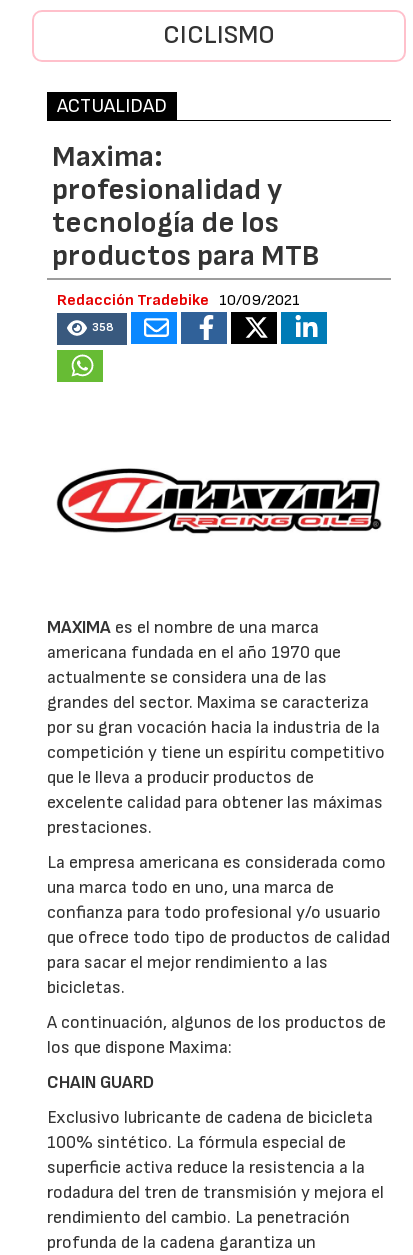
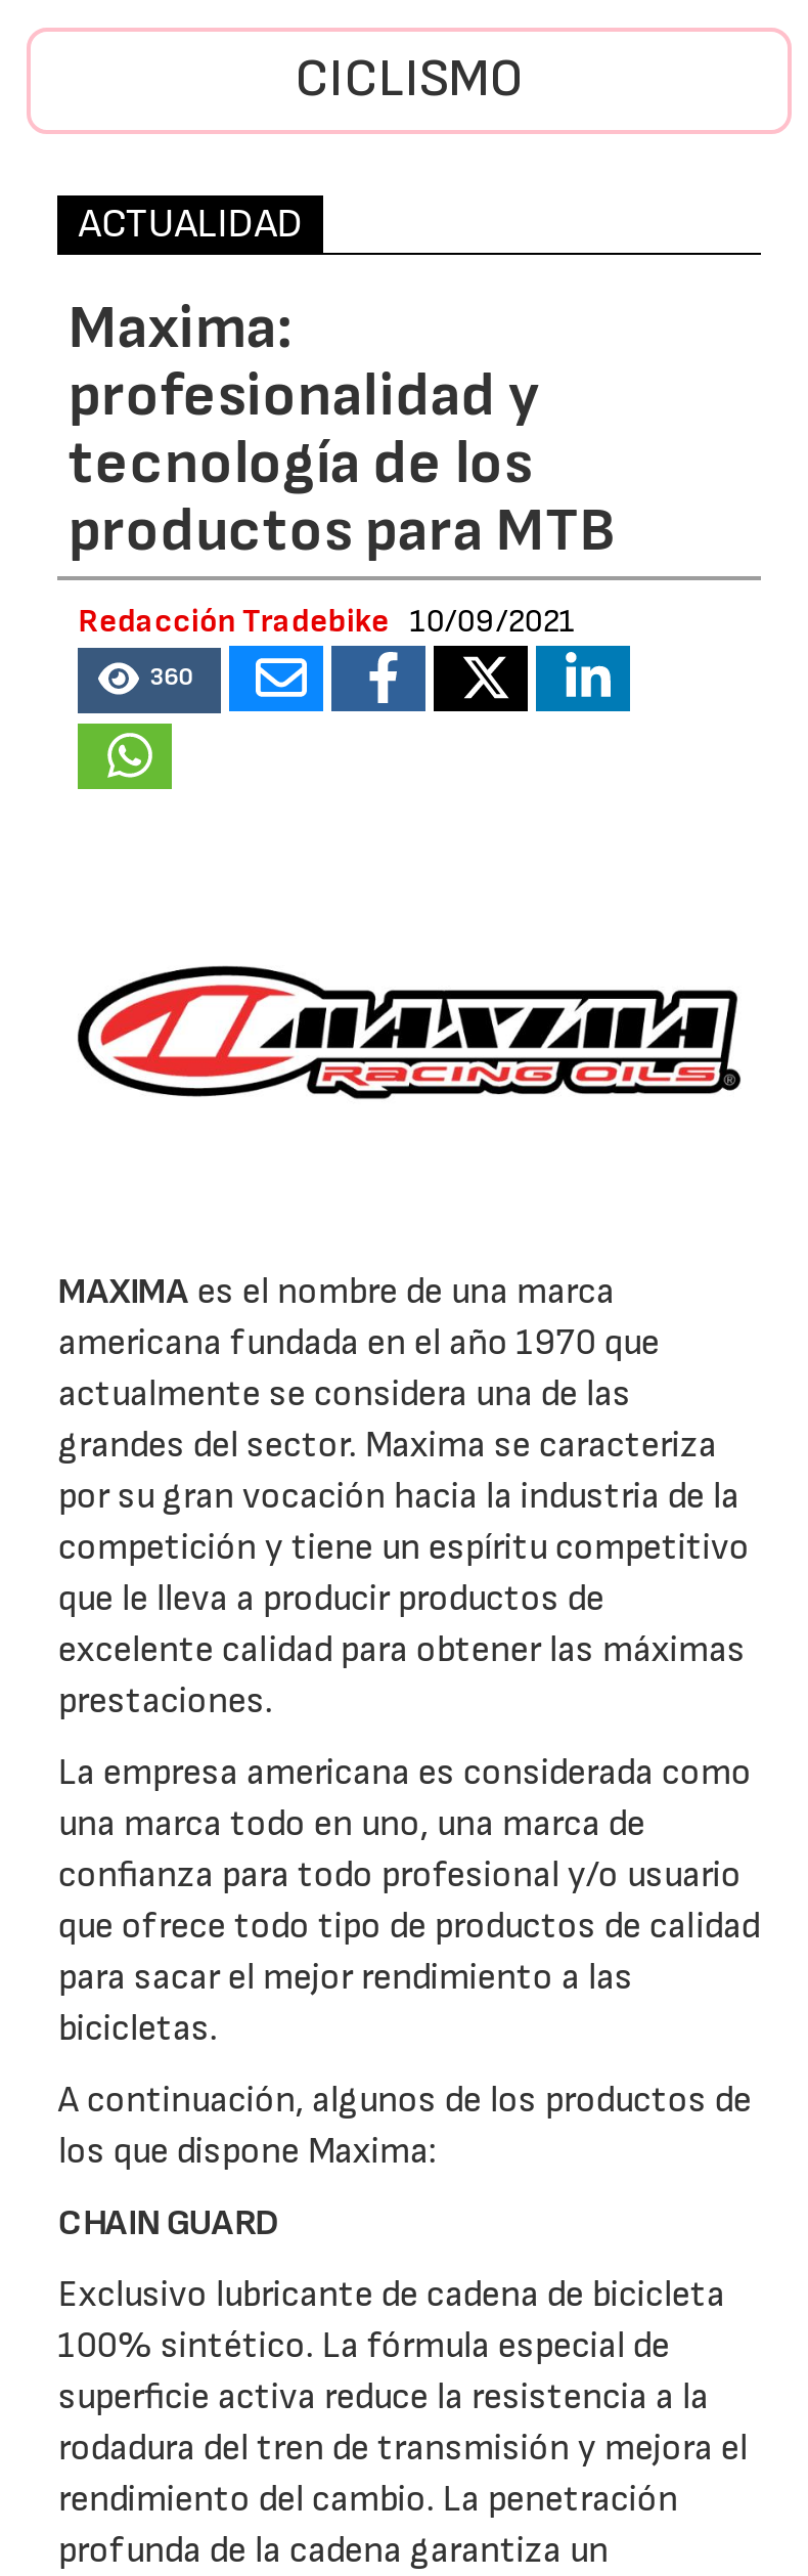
- 358
+ 360
